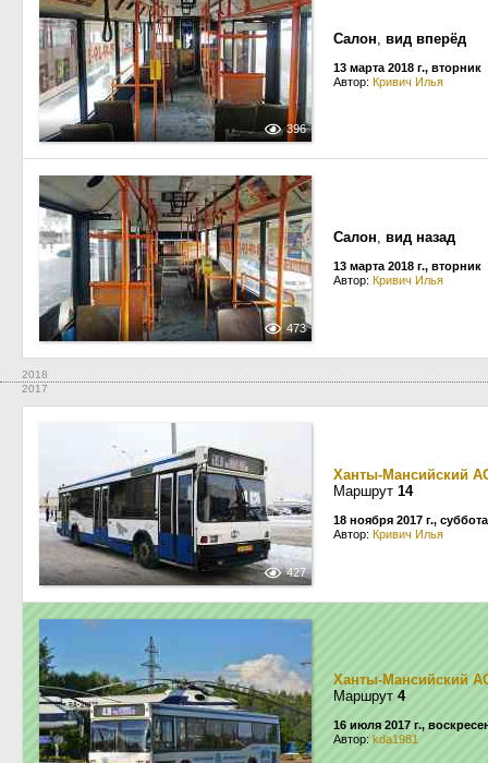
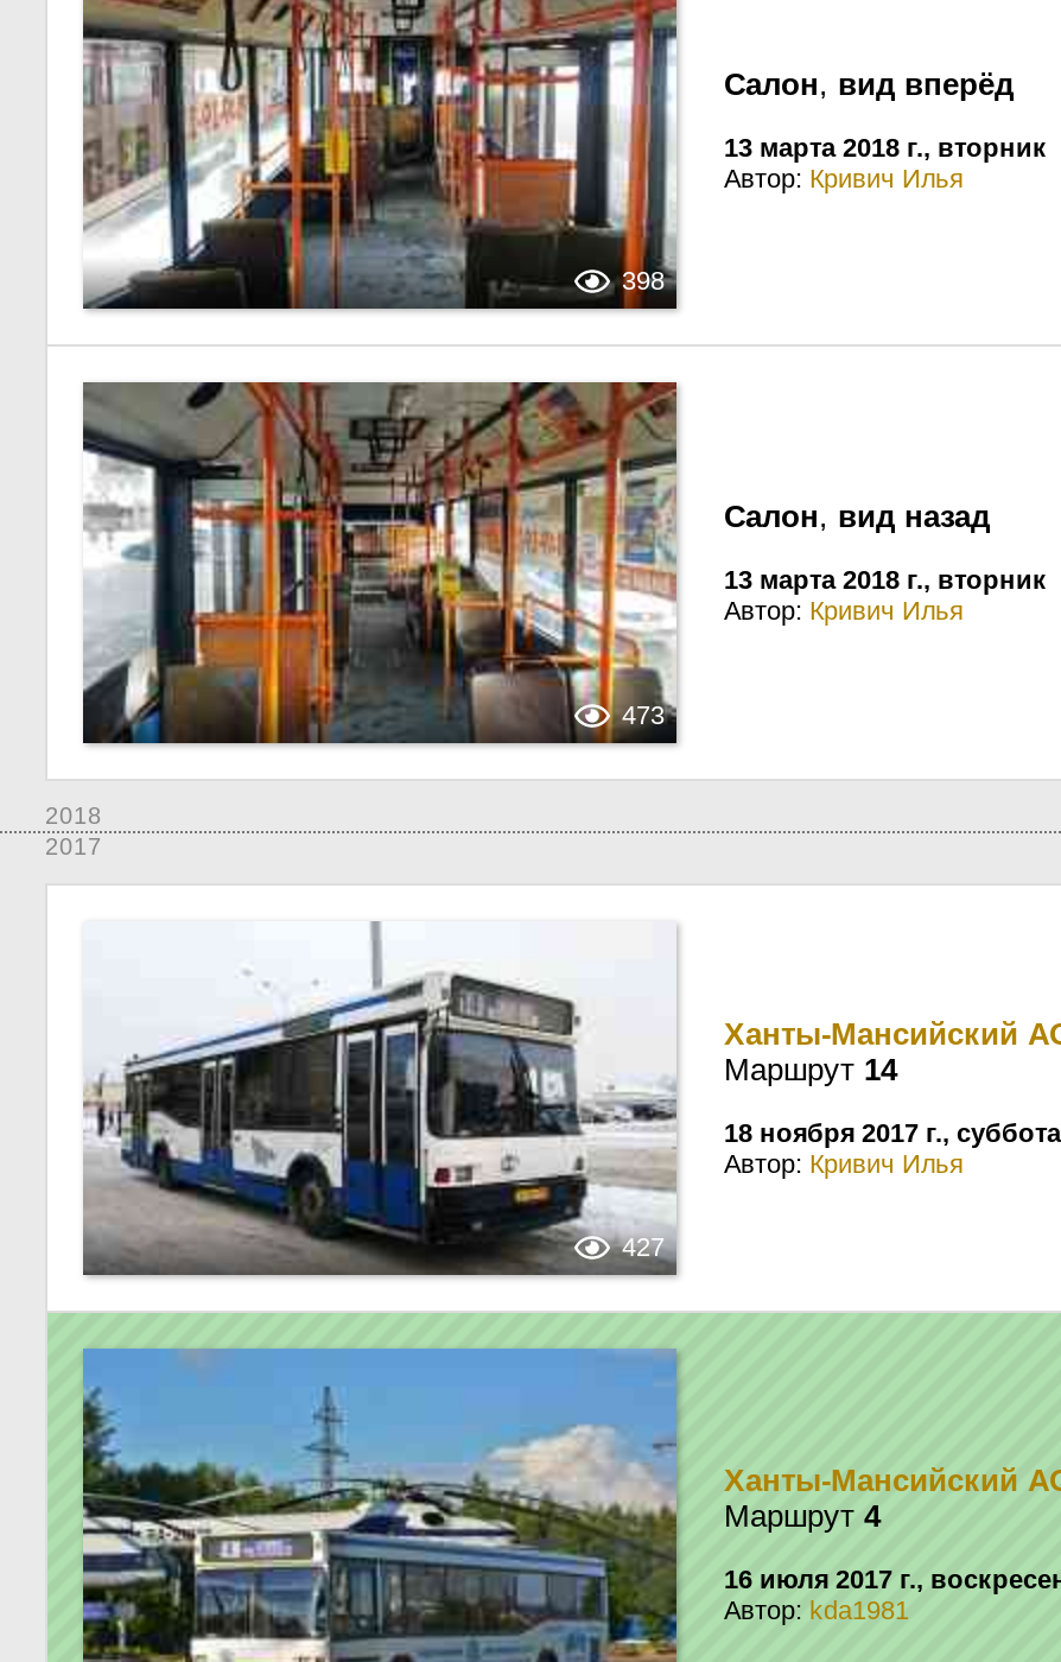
- 396
+ 398
